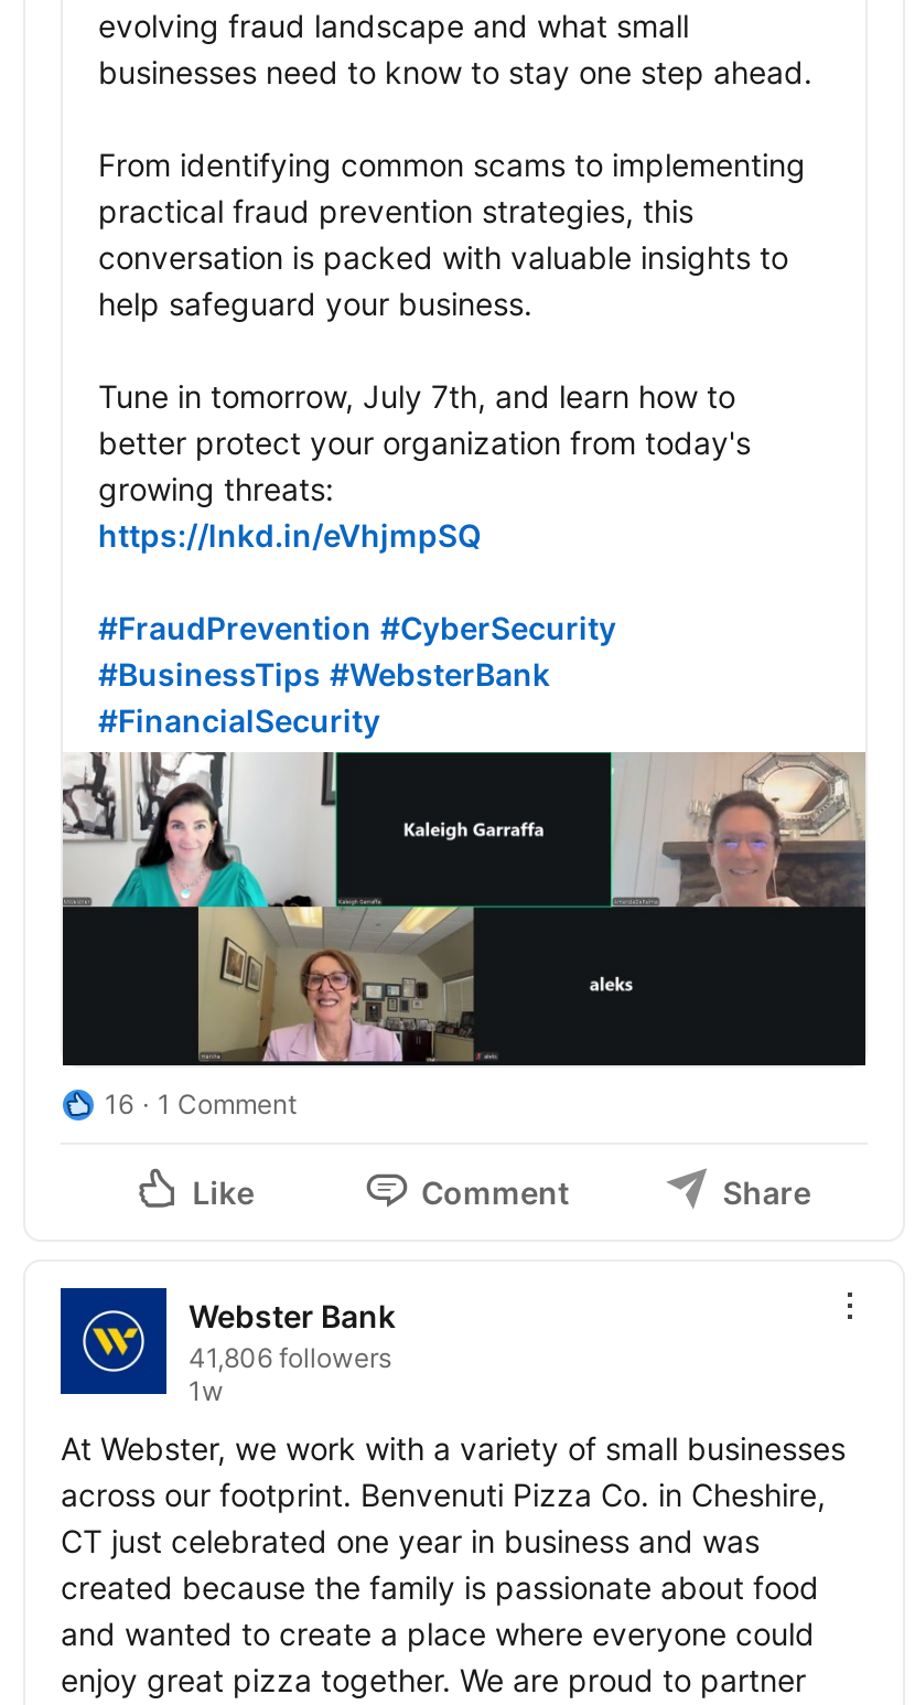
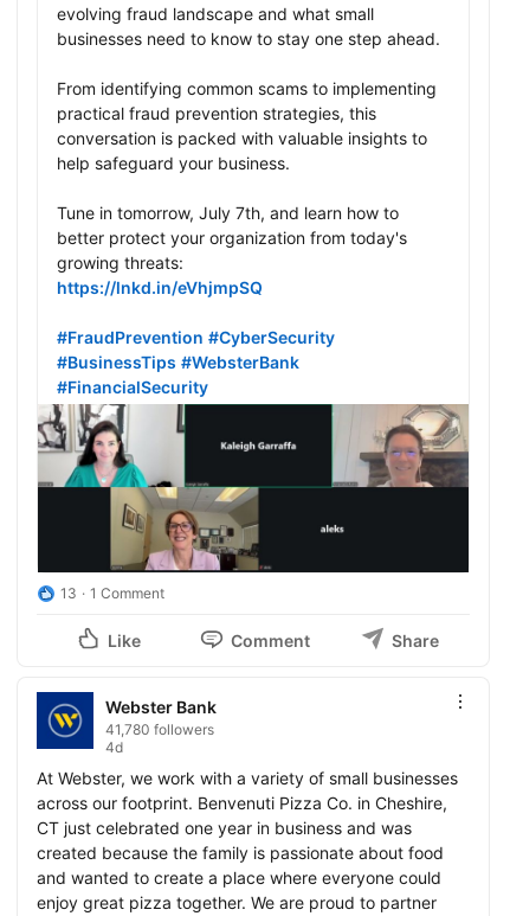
- 16 1 Comment
+ 13 1 Comment

- 41,806 followers
- 1w
+ 41,780 followers
+ 4d
